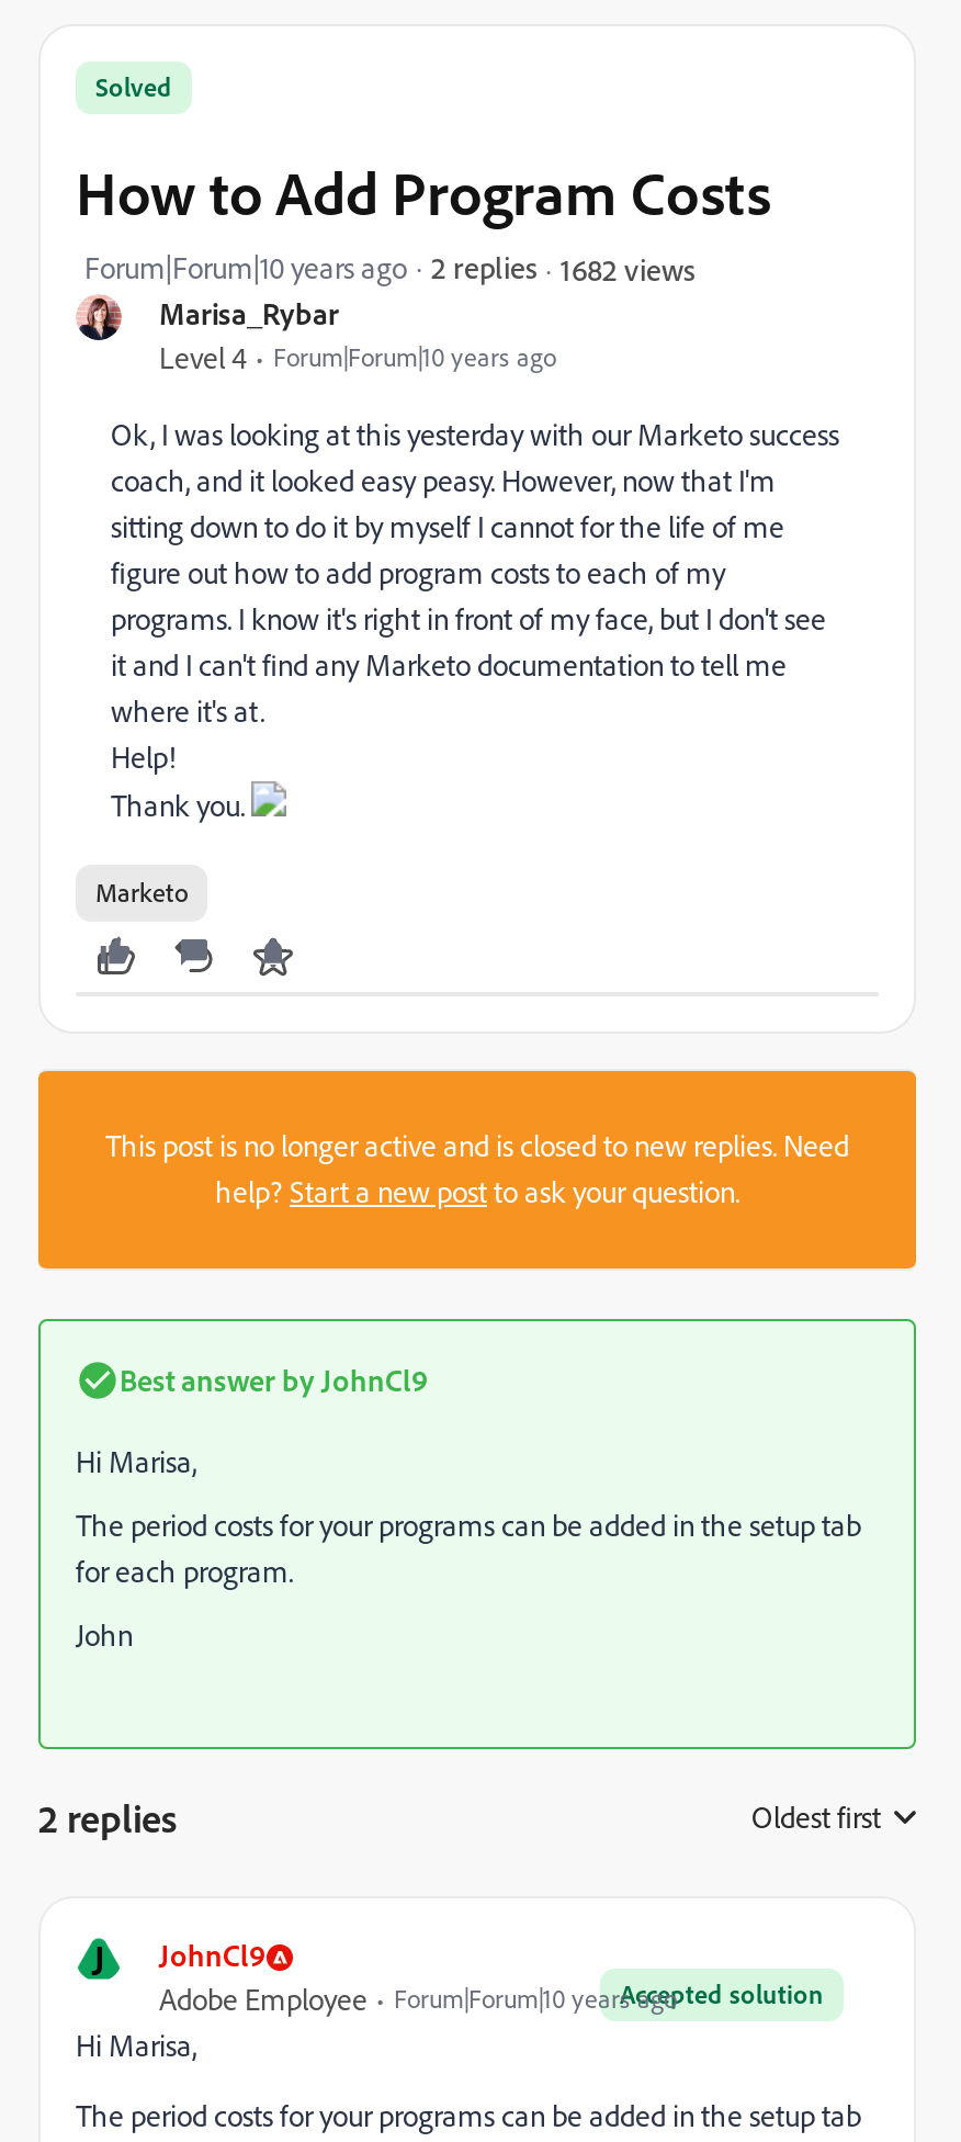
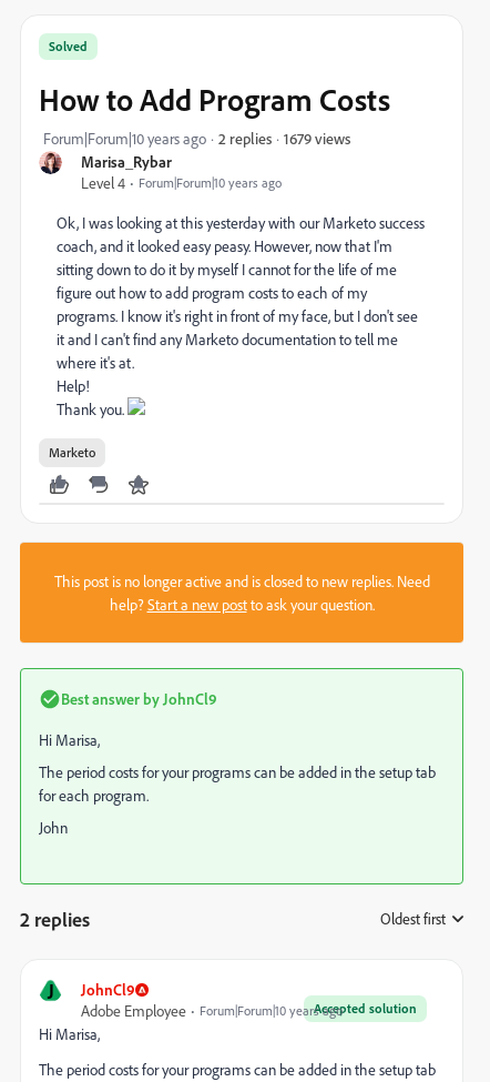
- 1682 views
+ 1679 views
